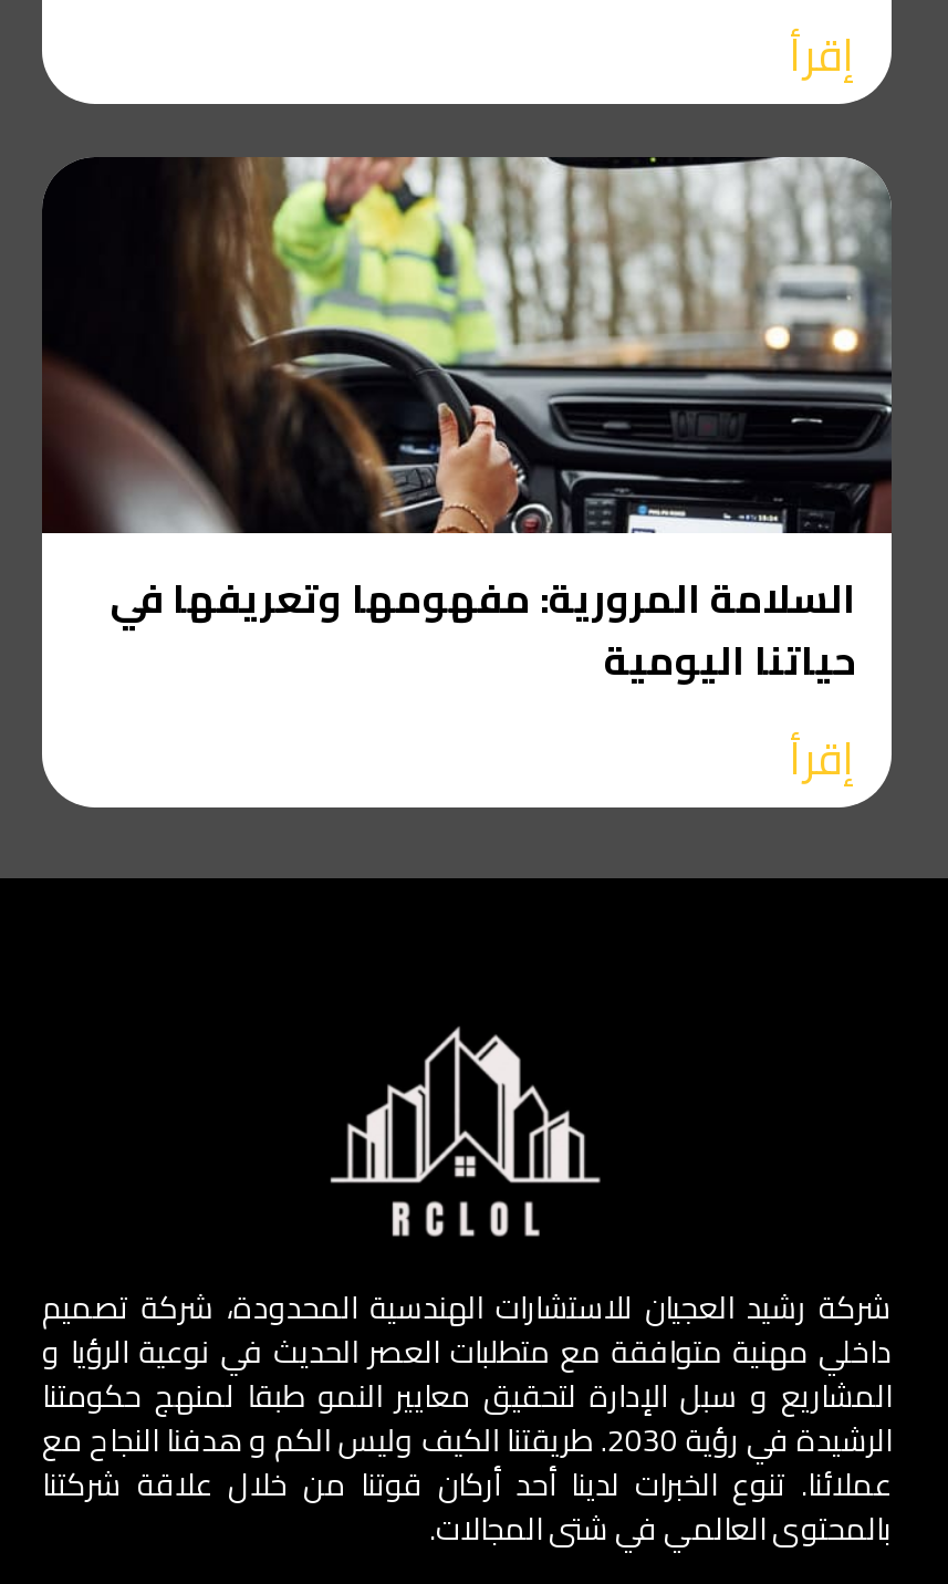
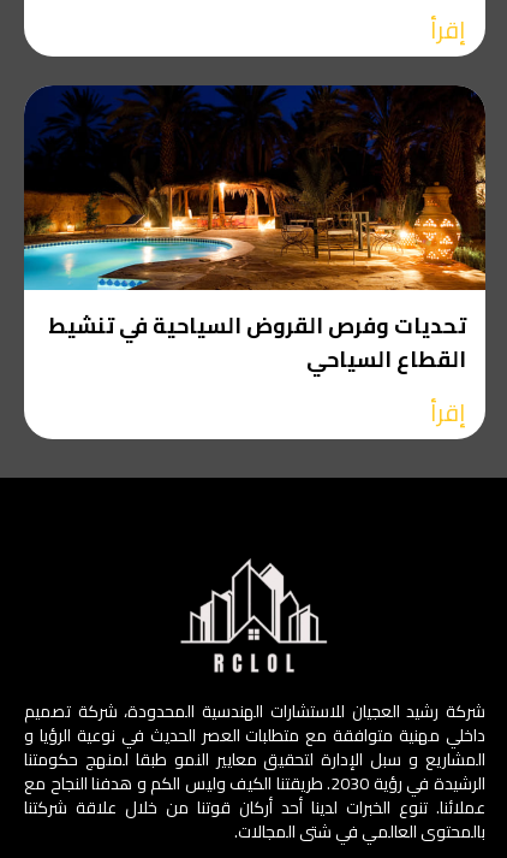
- [image]
- السلامة المرورية: مفهومها وتعريفها في
- حياتنا اليومية
+ [image]
+ تحديات وفرص القروض السياحية في تنشيط
+ القطاع السياحي
